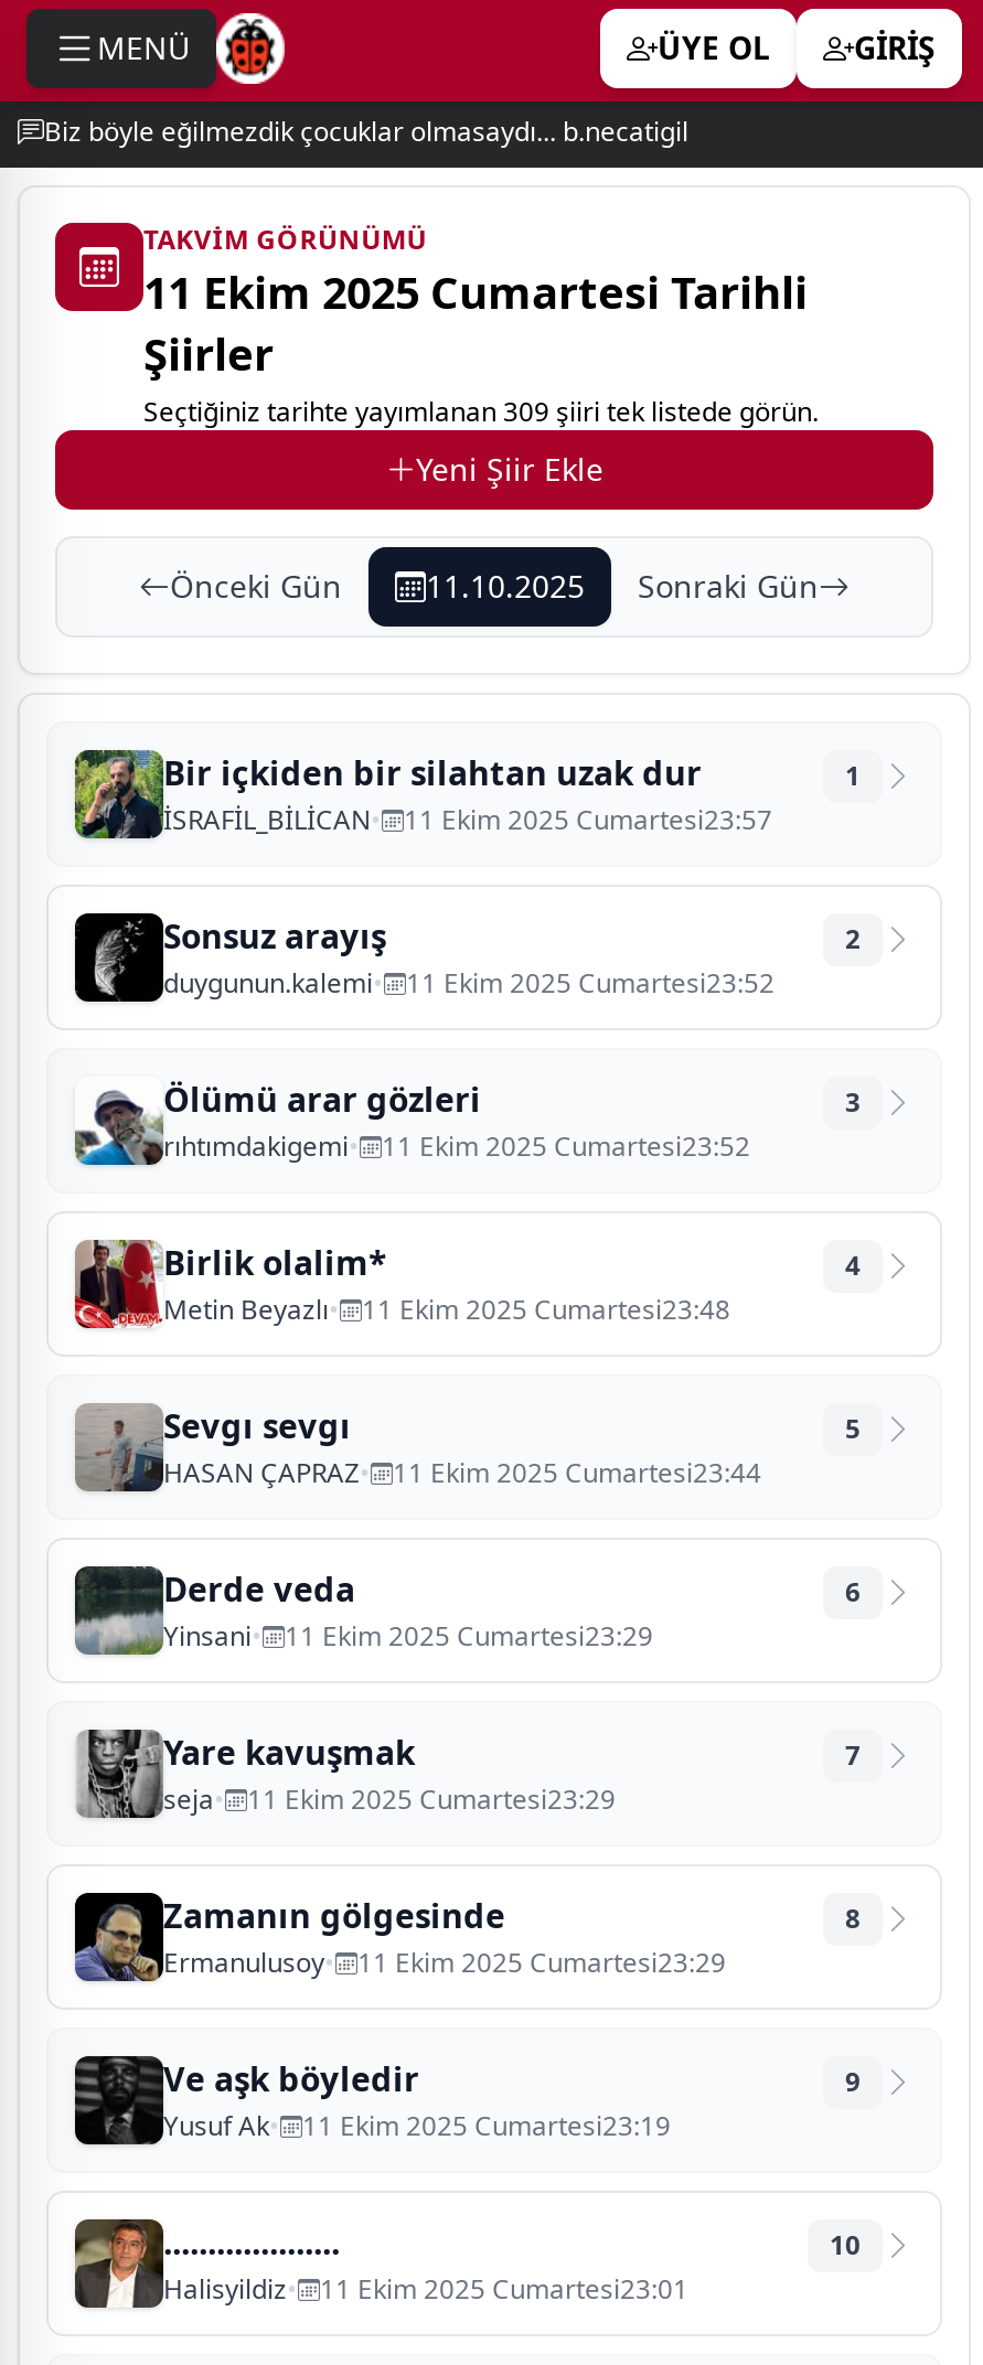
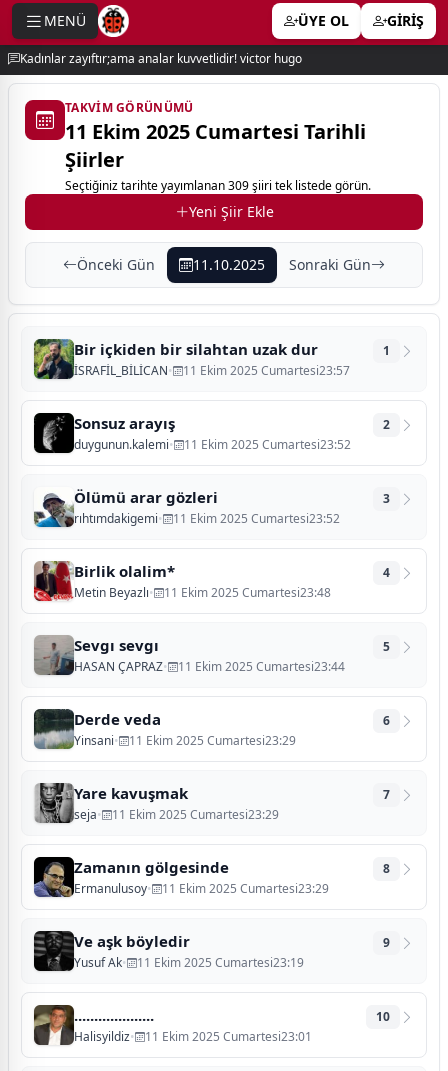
- Biz böyle eğilmezdik çocuklar olmasaydı... b.necatigil
+ Kadınlar zayıftır;ama analar kuvvetlidir! victor hugo
